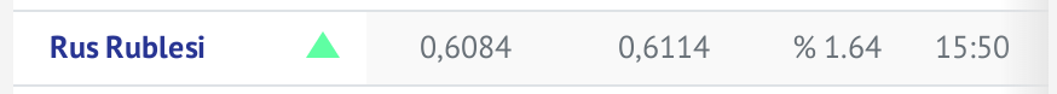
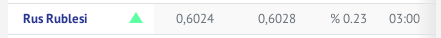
- 0,6084
+ 0,6024

- 0,6114
+ 0,6028

- % 1.64
+ % 0.23

- 15:50
+ 03:00
